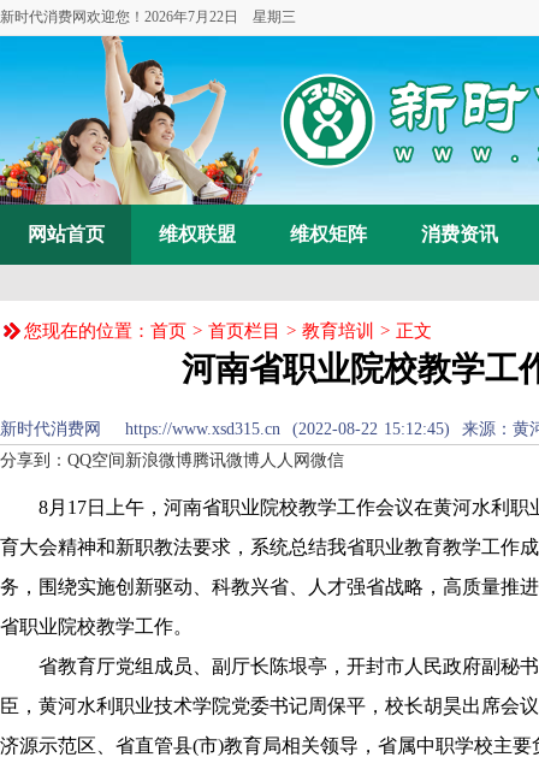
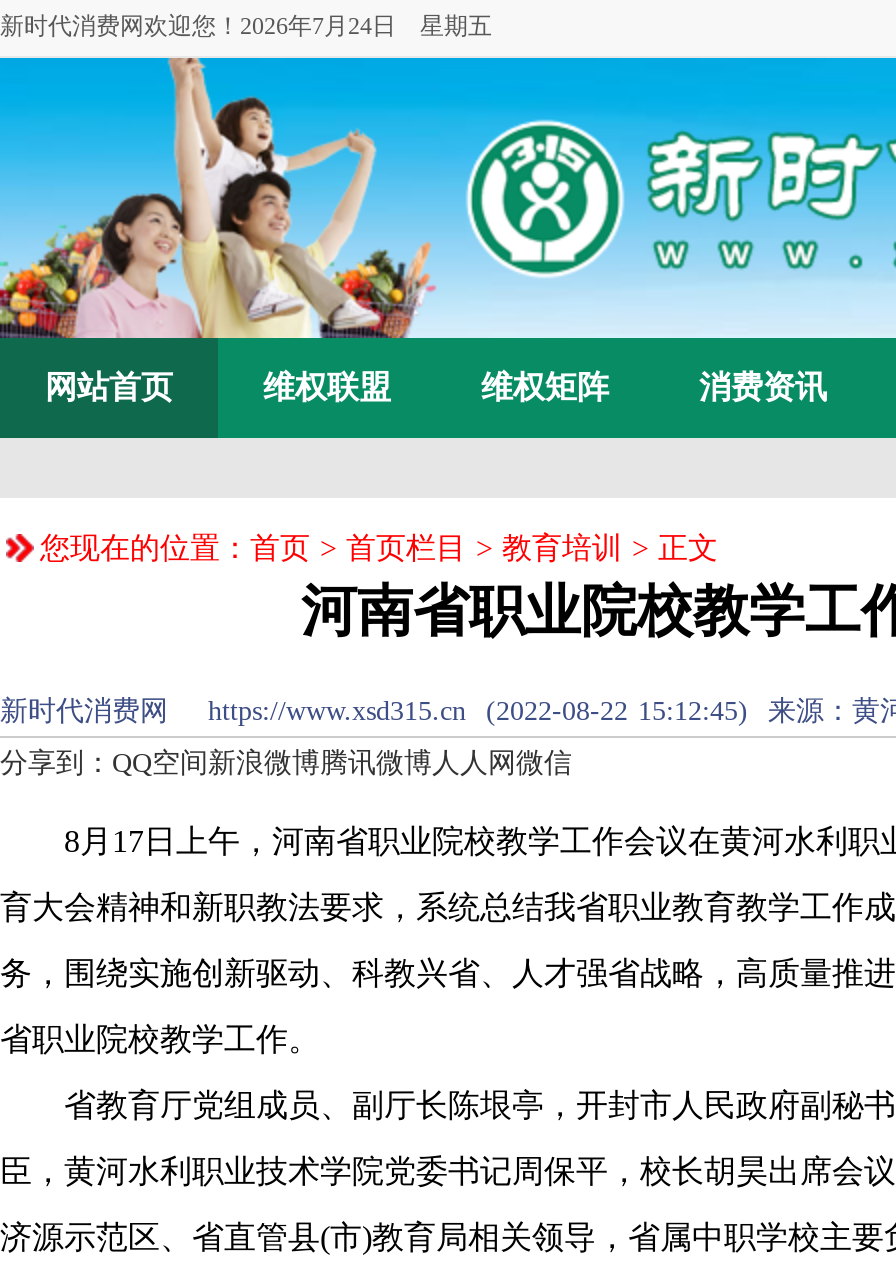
- 新时代消费网欢迎您！2026年7月22日 星期三
+ 新时代消费网欢迎您！2026年7月24日 星期五
